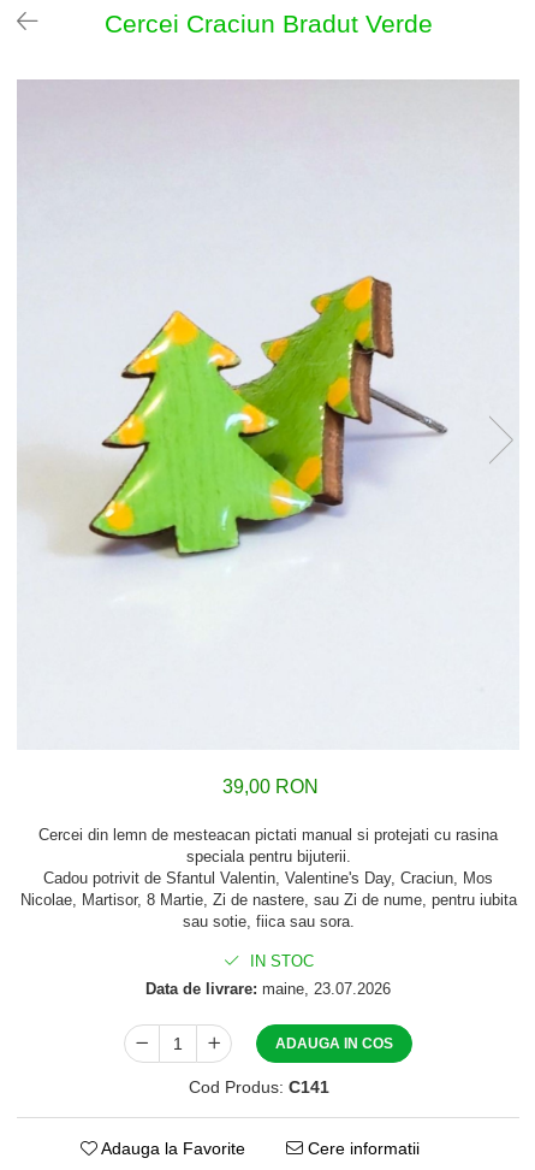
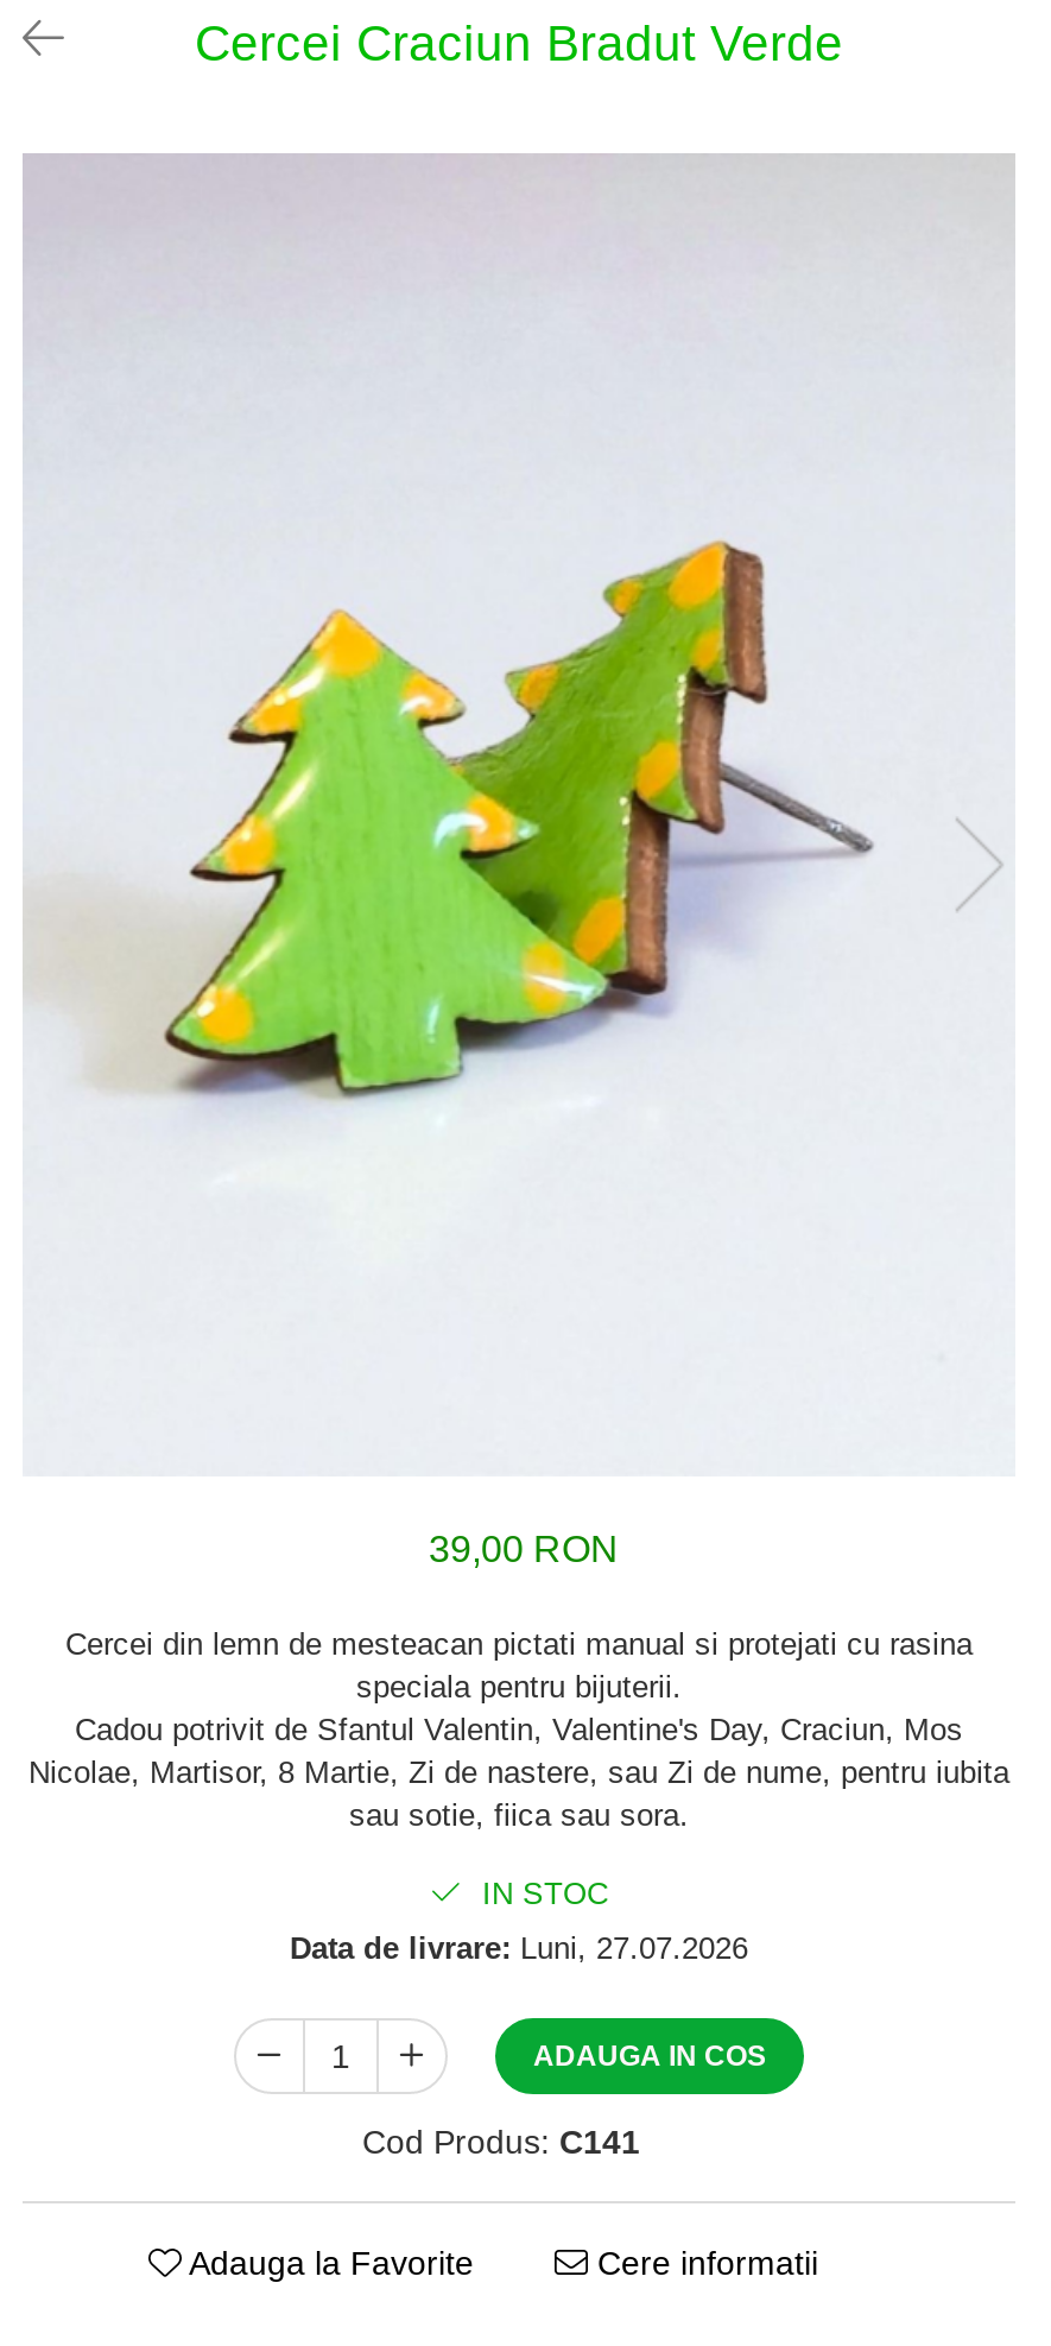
- Data de livrare: maine, 23.07.2026
+ Data de livrare: Luni, 27.07.2026
